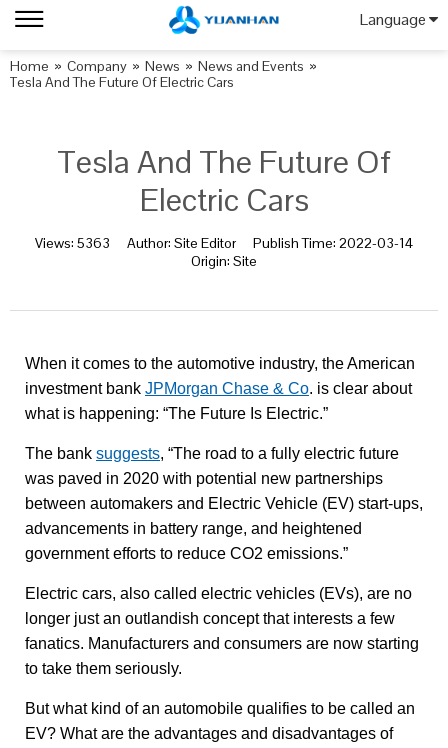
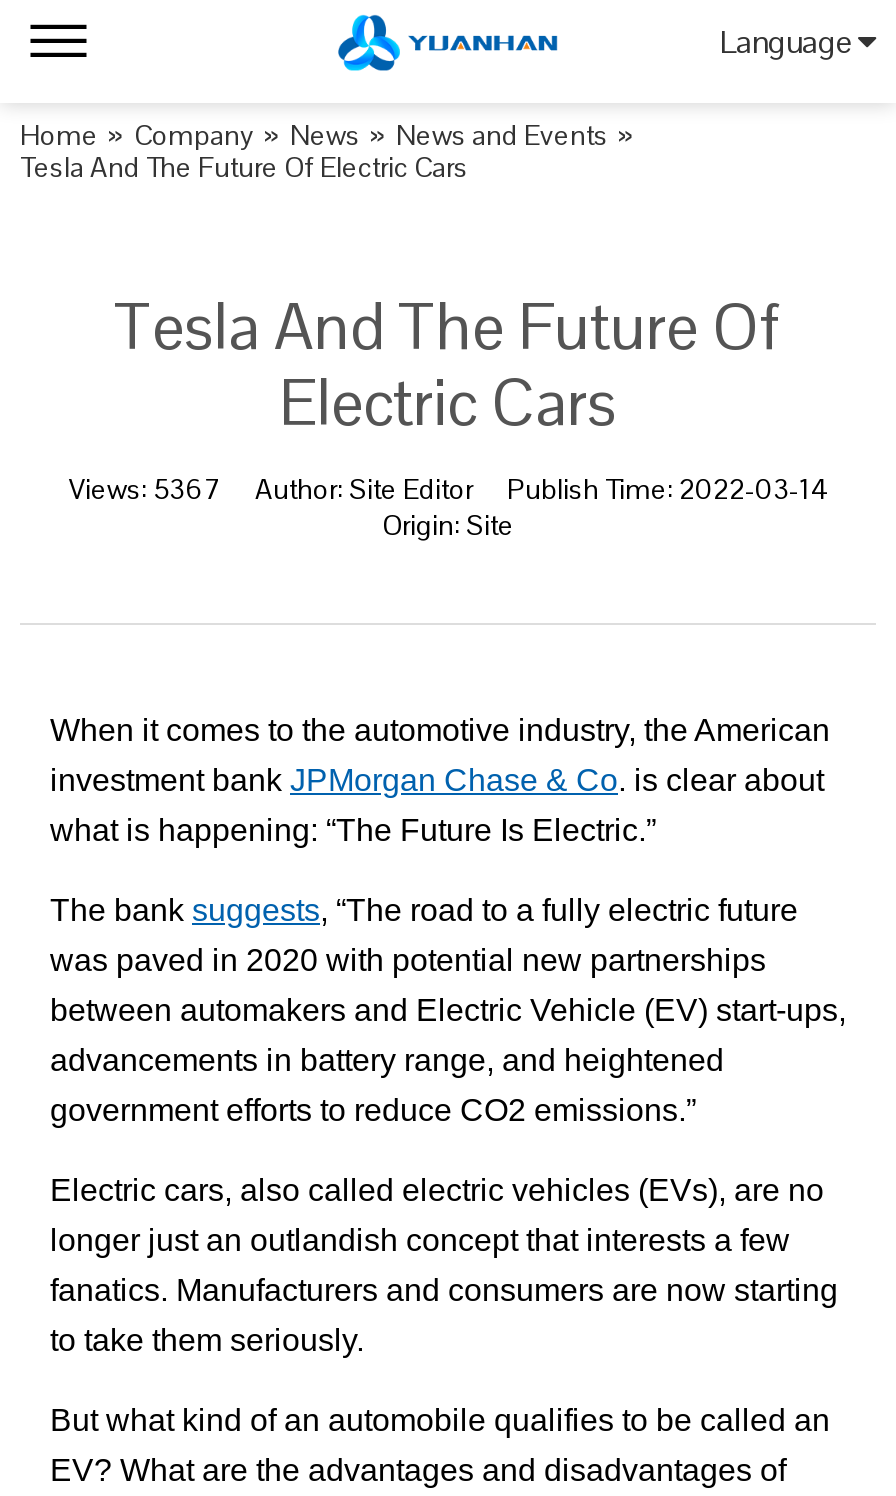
- Views: 5363 Author: Site Editor Publish Time: 2022-03-14
+ Views: 5367 Author: Site Editor Publish Time: 2022-03-14
